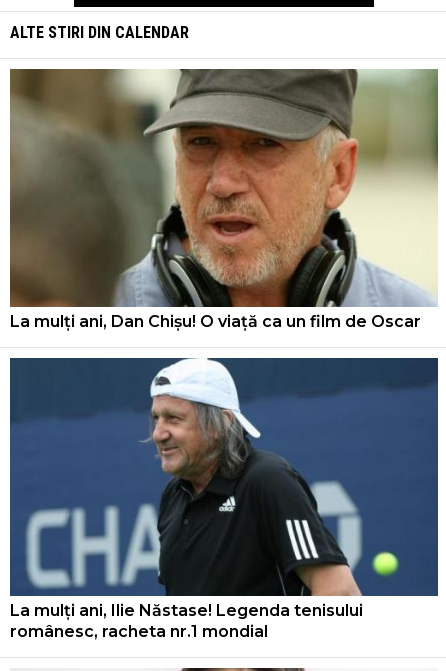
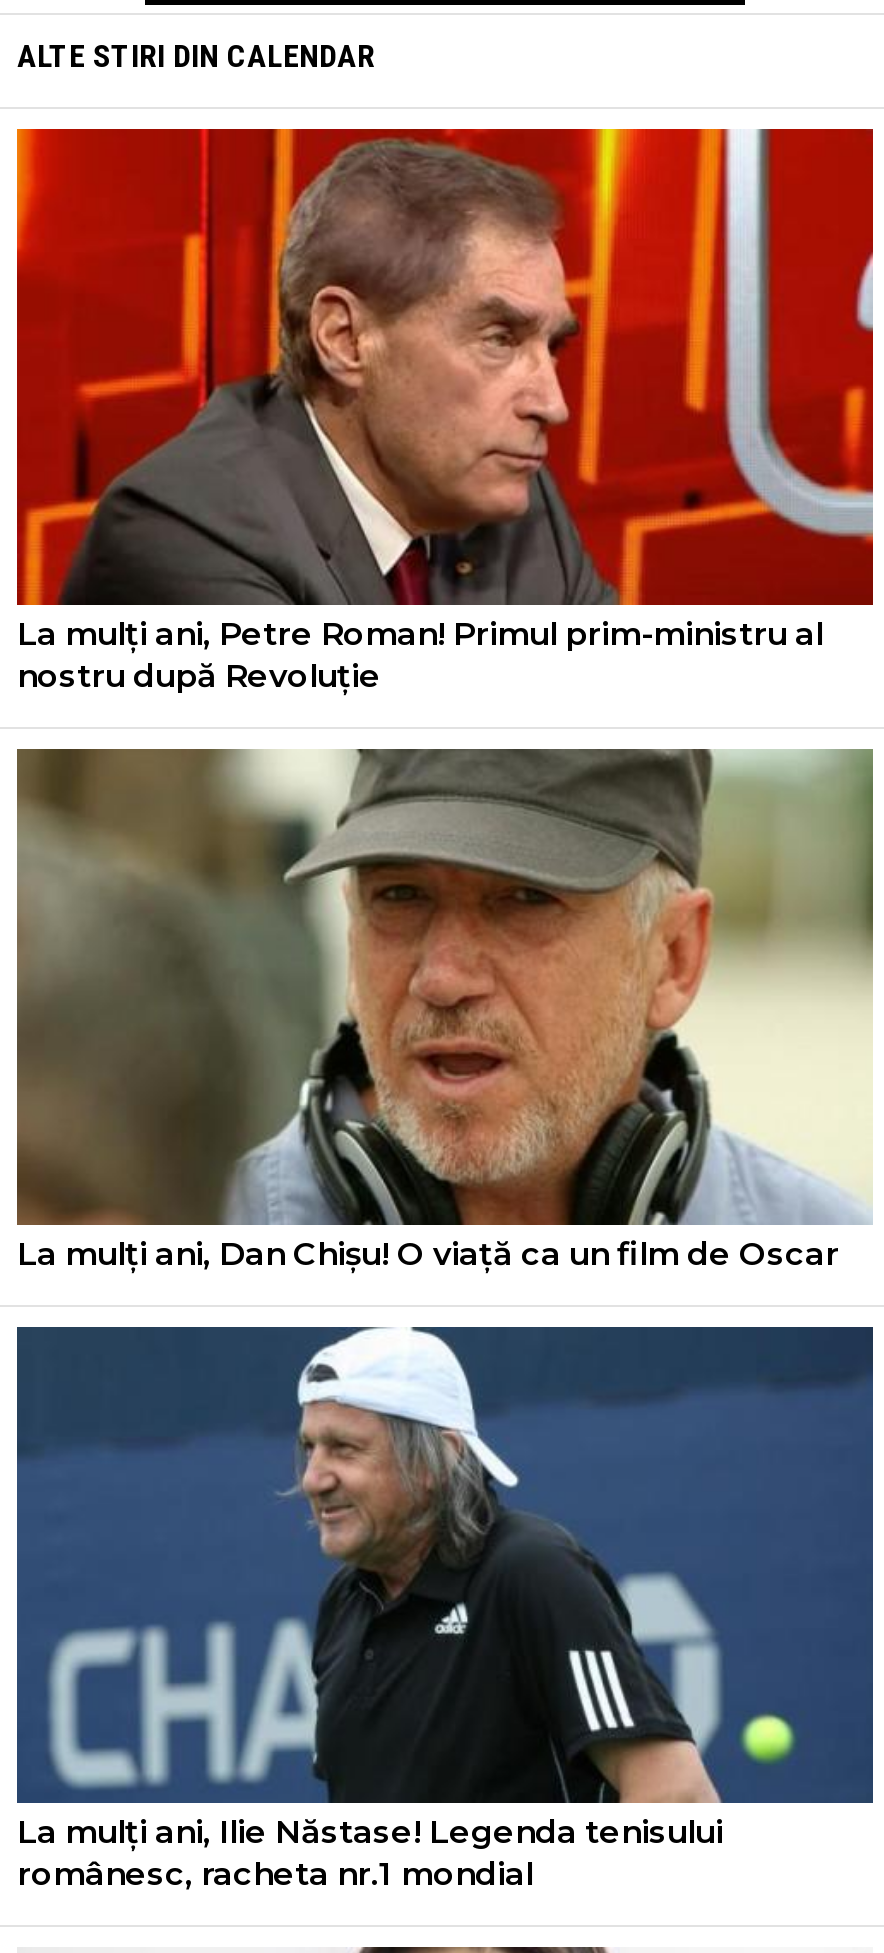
+ [image]
+ La mulți ani, Petre Roman! Primul prim-ministru al
+ nostru după Revoluție
